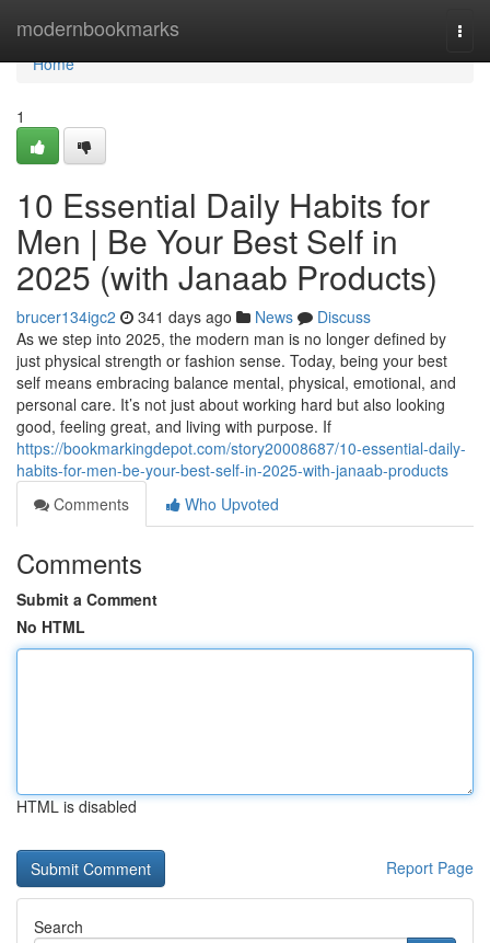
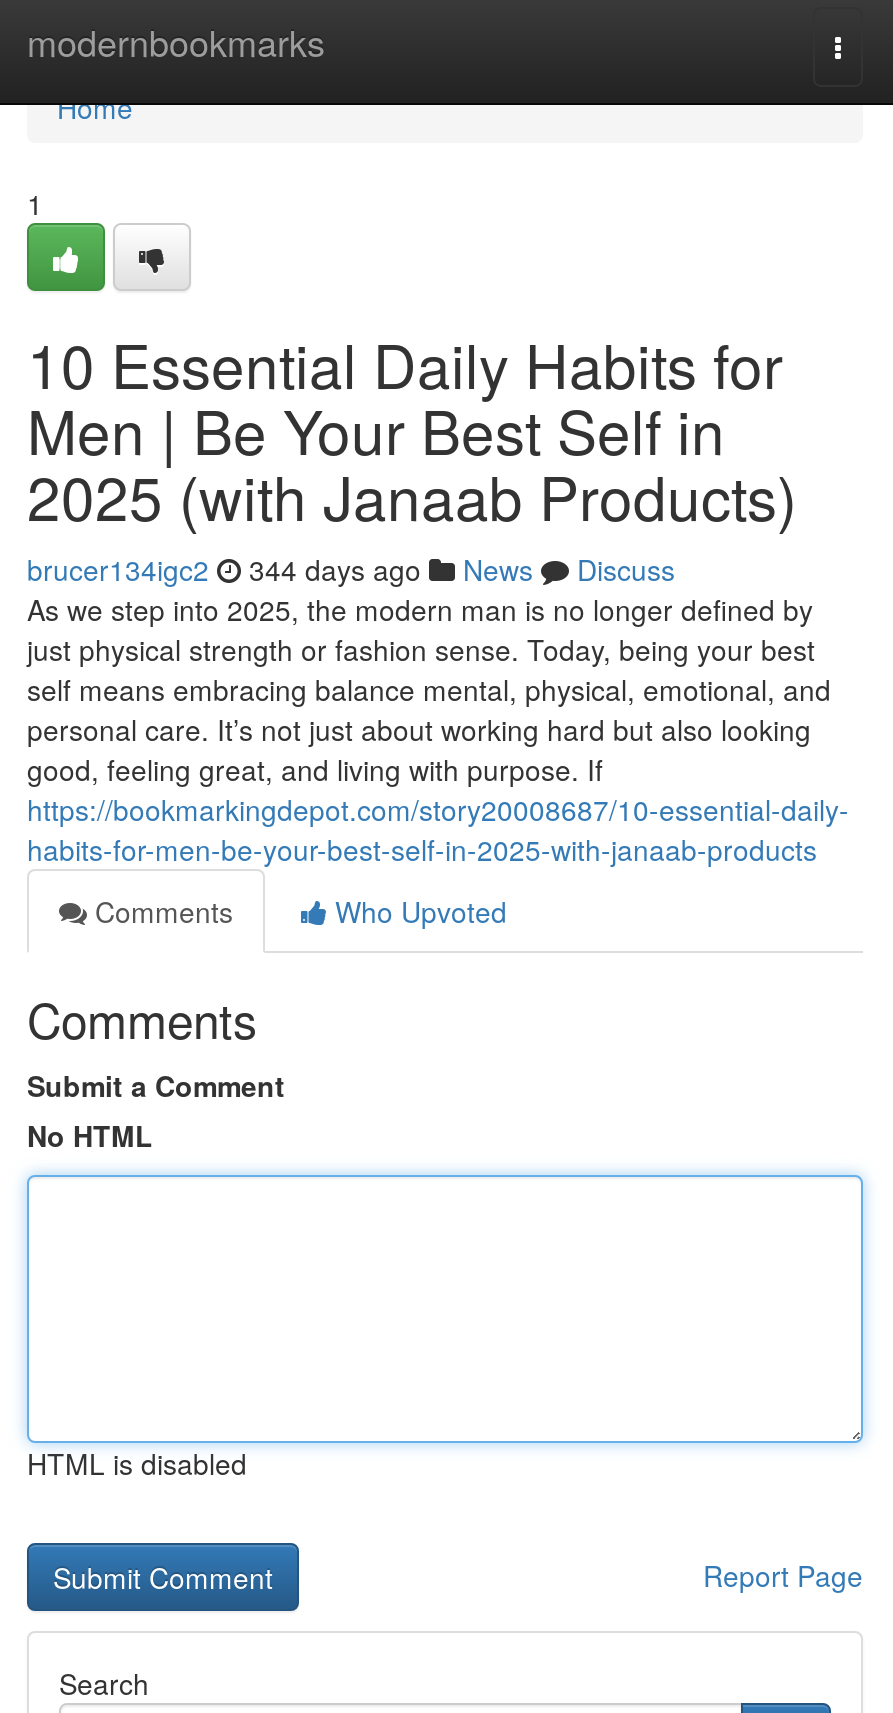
- brucer134igc2 341 days ago News Discuss
+ brucer134igc2 344 days ago News Discuss
